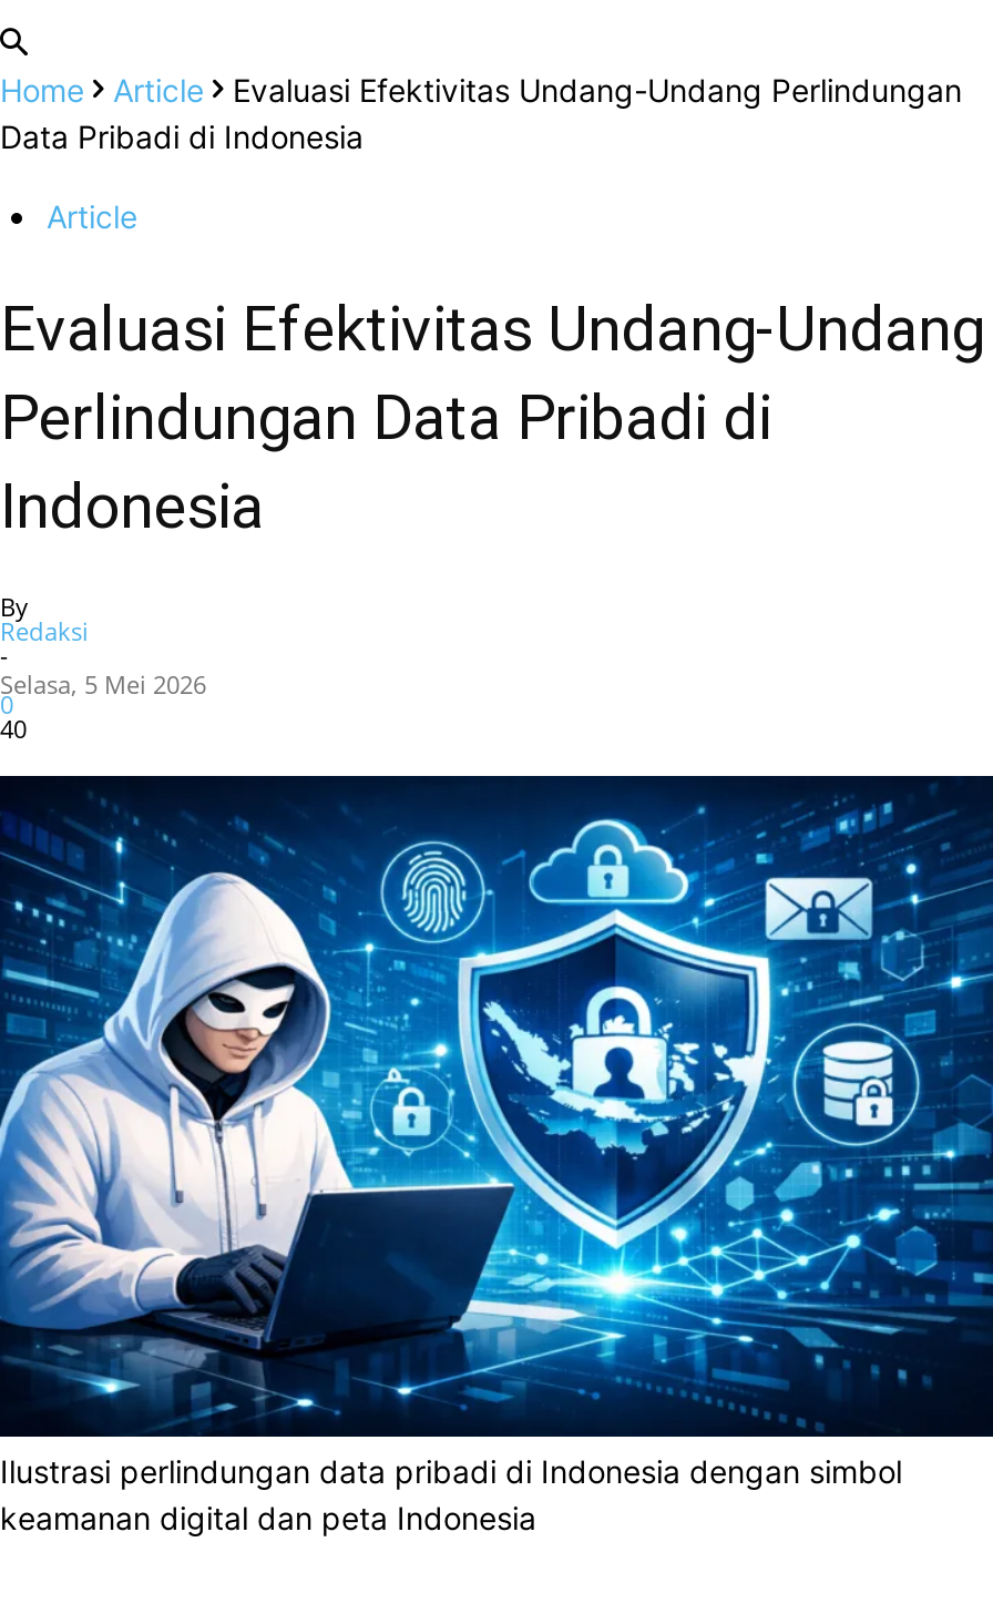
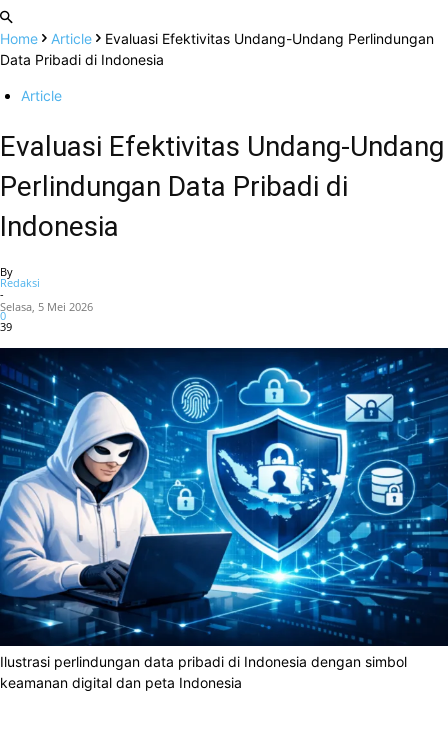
- 40
+ 39
